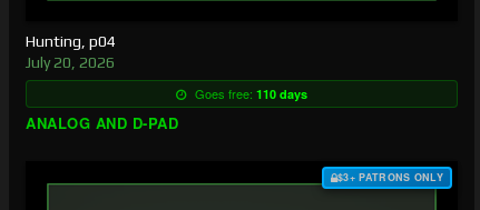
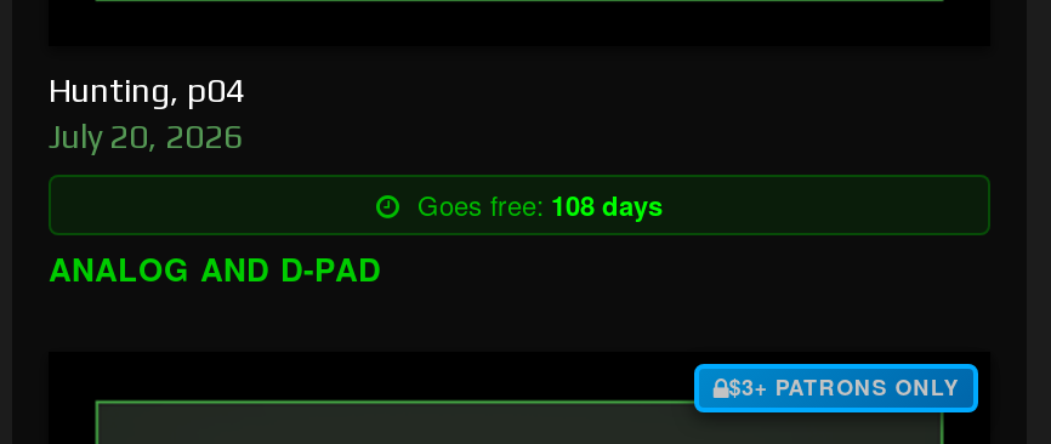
- Goes free: 110 days
+ Goes free: 108 days
